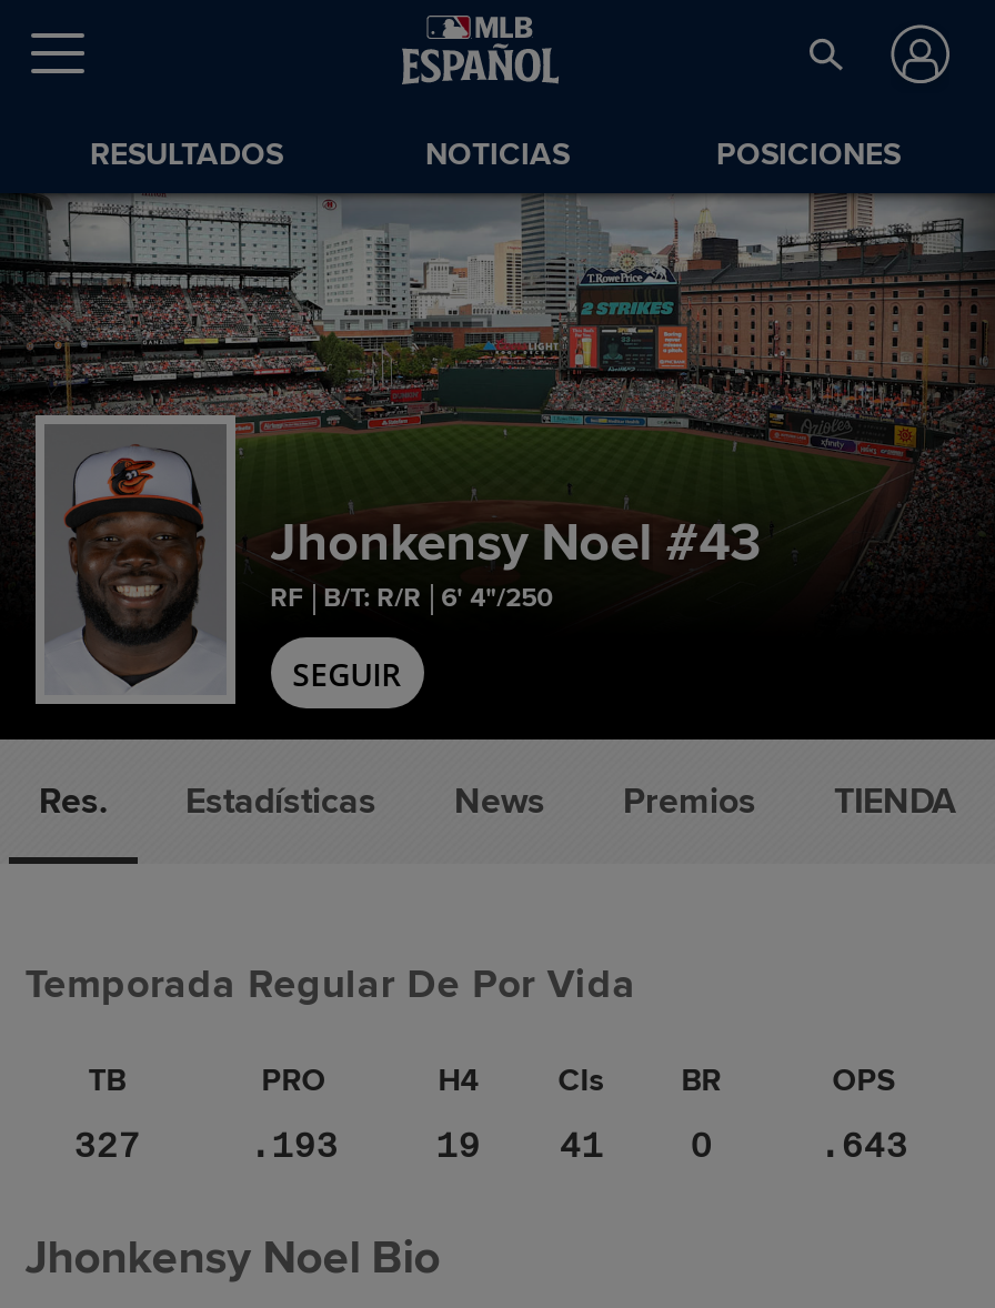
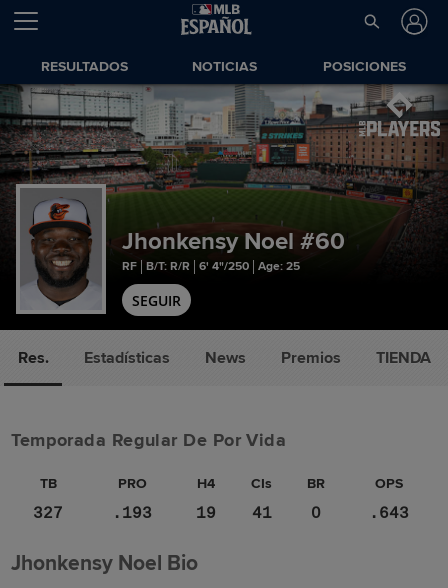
- [image]
+ [image]

- Jhonkensy Noel #43
- RF B/T: R/R 6' 4"/250
+ Jhonkensy Noel #60
+ RF B/T: R/R 6' 4"/250 Age: 25
